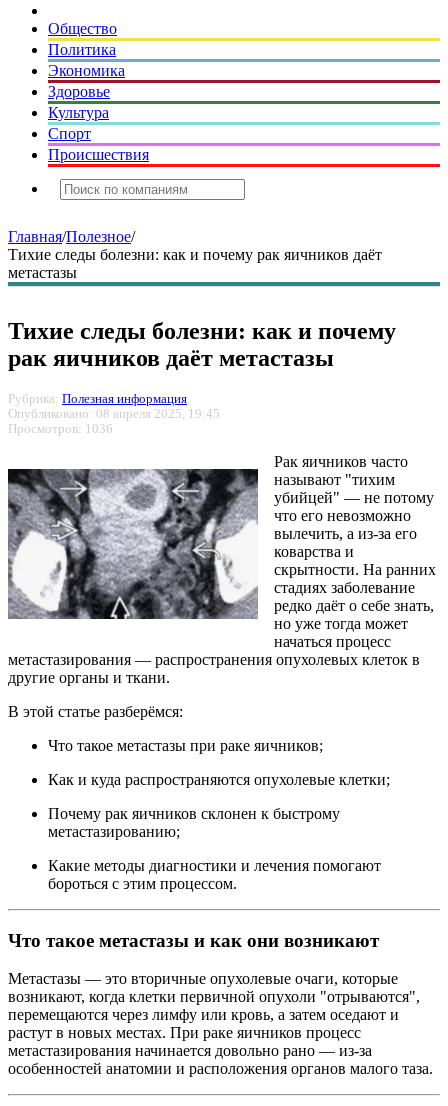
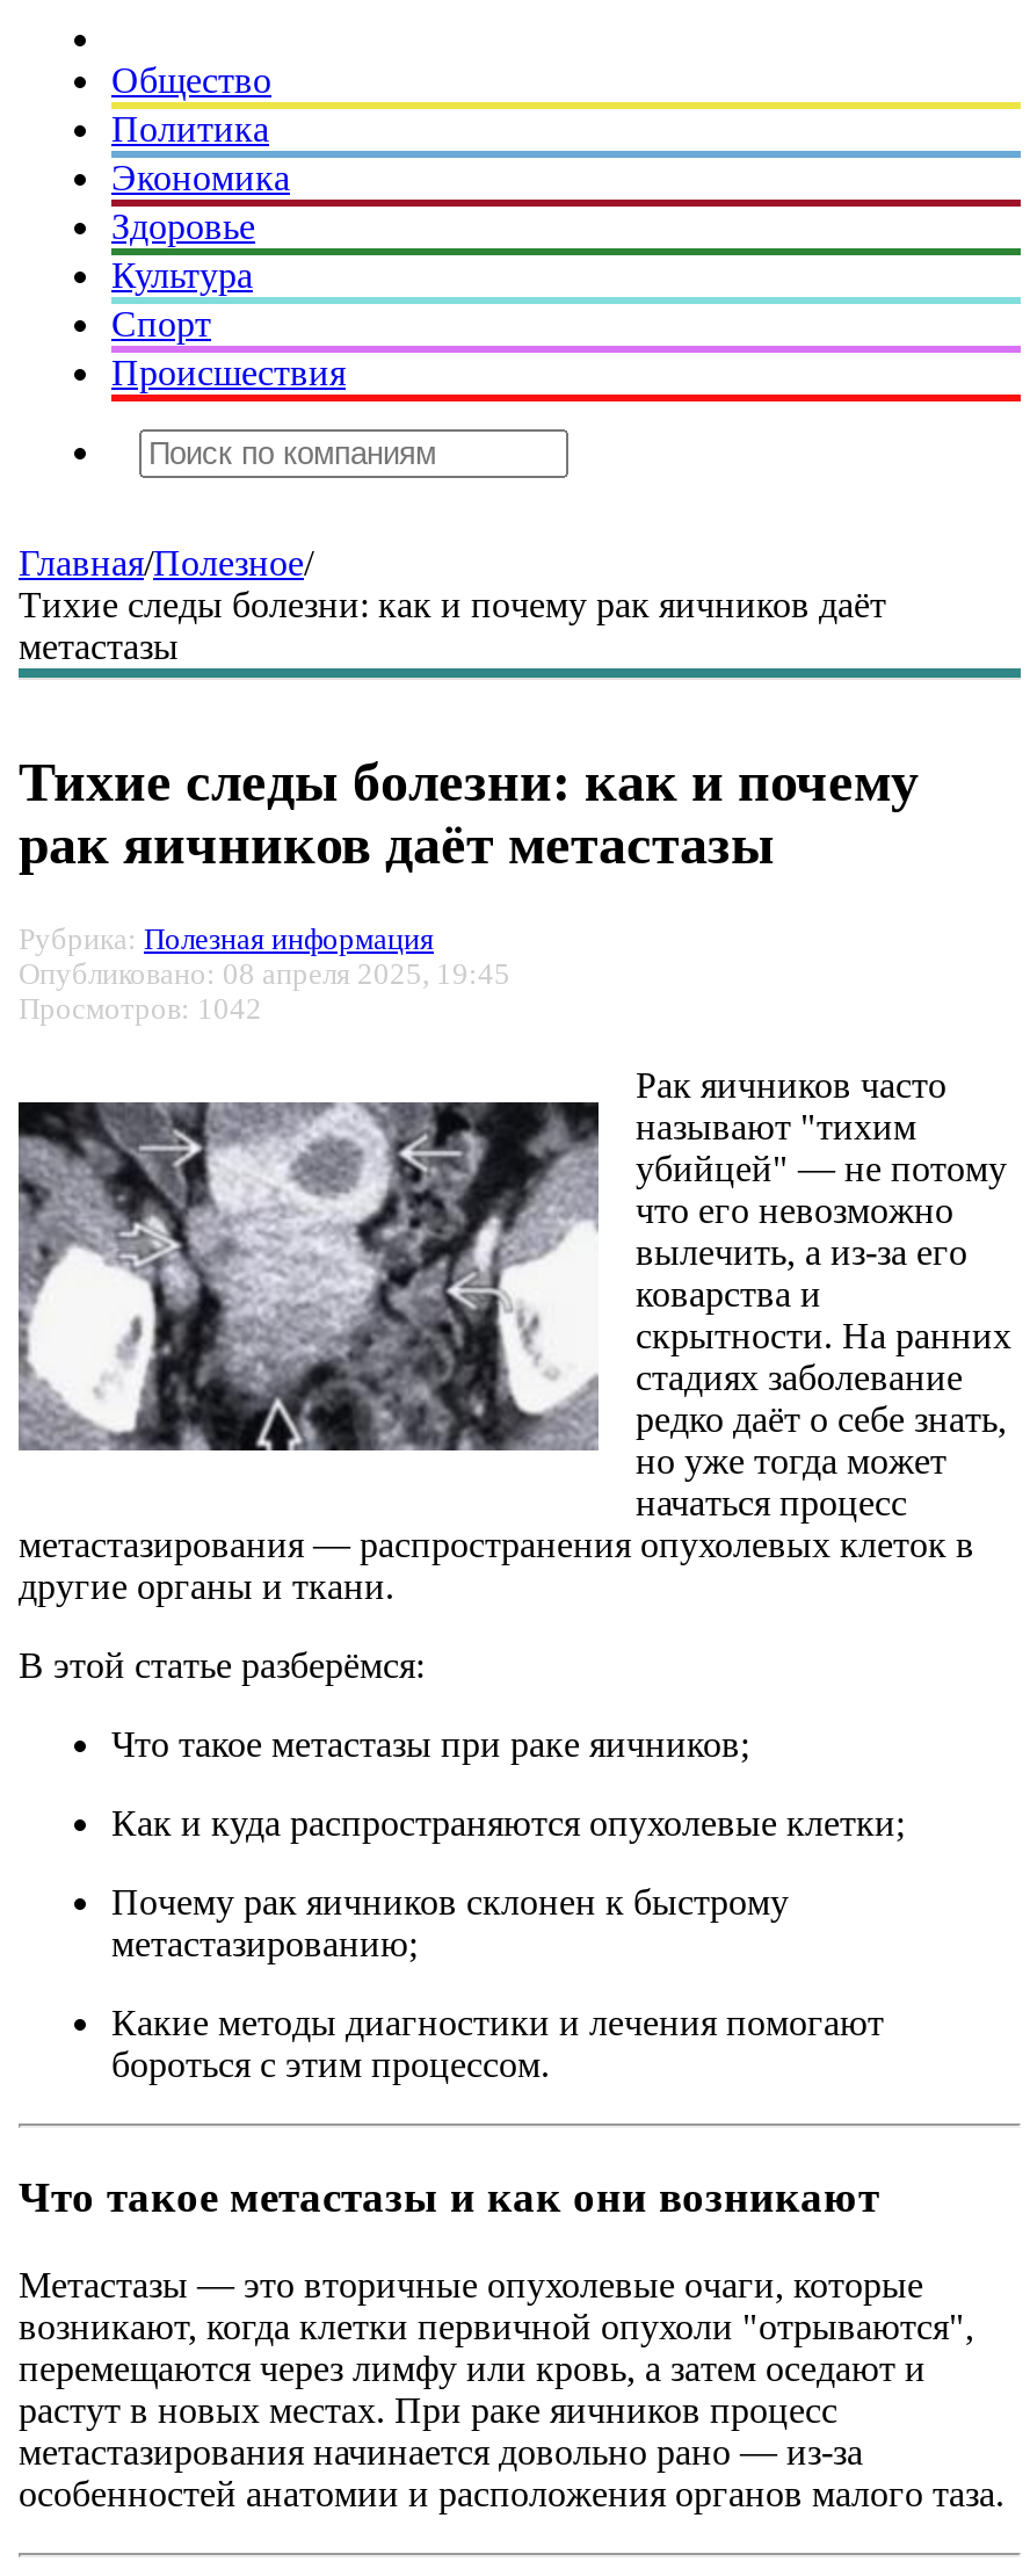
- Просмотров: 1036
+ Просмотров: 1042
